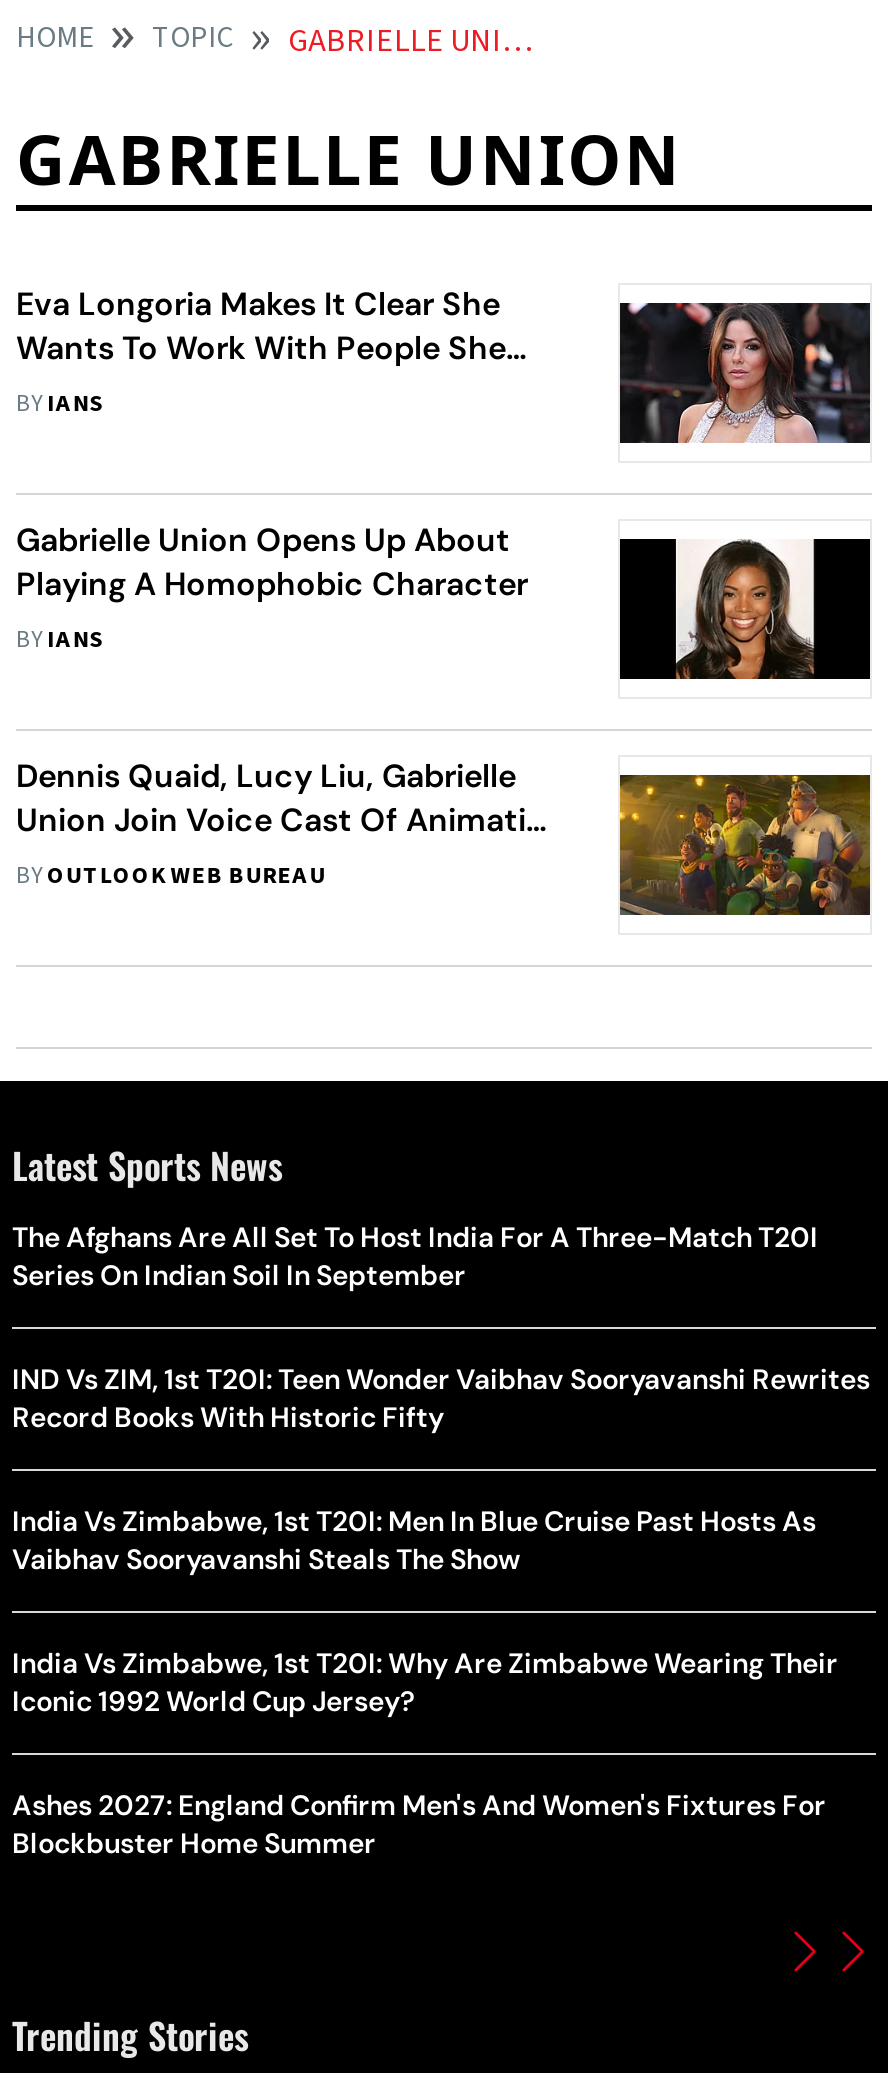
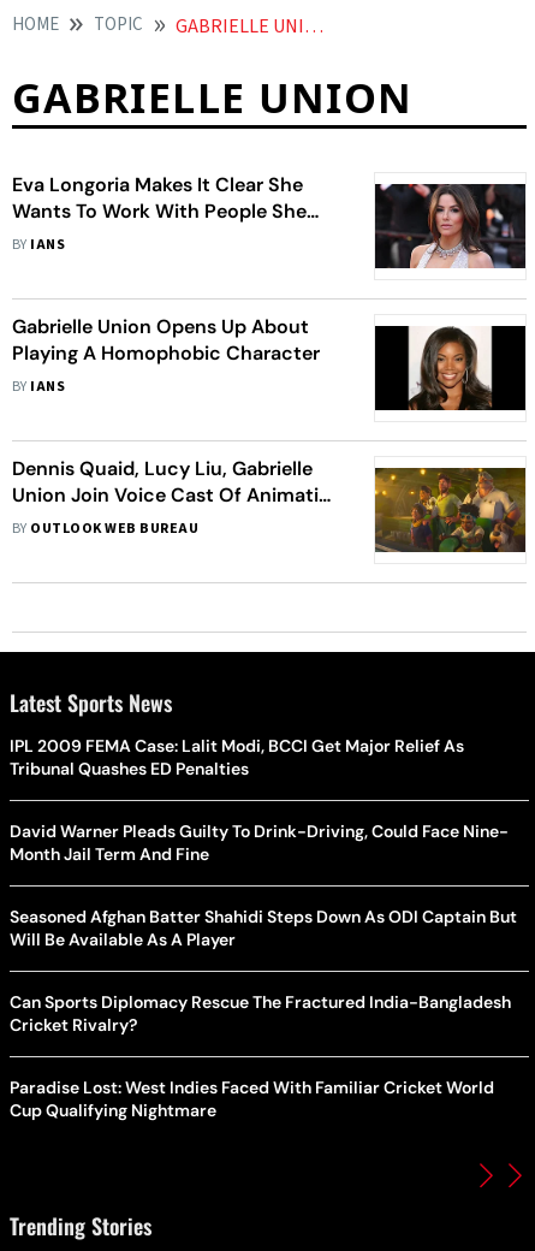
- The Afghans Are All Set To Host India For A Three-Match T20I
- Series On Indian Soil In September
+ IPL 2009 FEMA Case: Lalit Modi, BCCI Get Major Relief As
+ Tribunal Quashes ED Penalties

- IND Vs ZIM, 1st T20I: Teen Wonder Vaibhav Sooryavanshi Rewrites
- Record Books With Historic Fifty
+ David Warner Pleads Guilty To Drink-Driving, Could Face Nine-
+ Month Jail Term And Fine

- India Vs Zimbabwe, 1st T20I: Men In Blue Cruise Past Hosts As
- Vaibhav Sooryavanshi Steals The Show
+ Seasoned Afghan Batter Shahidi Steps Down As ODI Captain But
+ Will Be Available As A Player

- India Vs Zimbabwe, 1st T20I: Why Are Zimbabwe Wearing Their
- Iconic 1992 World Cup Jersey?
+ Can Sports Diplomacy Rescue The Fractured India-Bangladesh
+ Cricket Rivalry?

- Ashes 2027: England Confirm Men's And Women's Fixtures For
- Blockbuster Home Summer
+ Paradise Lost: West Indies Faced With Familiar Cricket World
+ Cup Qualifying Nightmare
